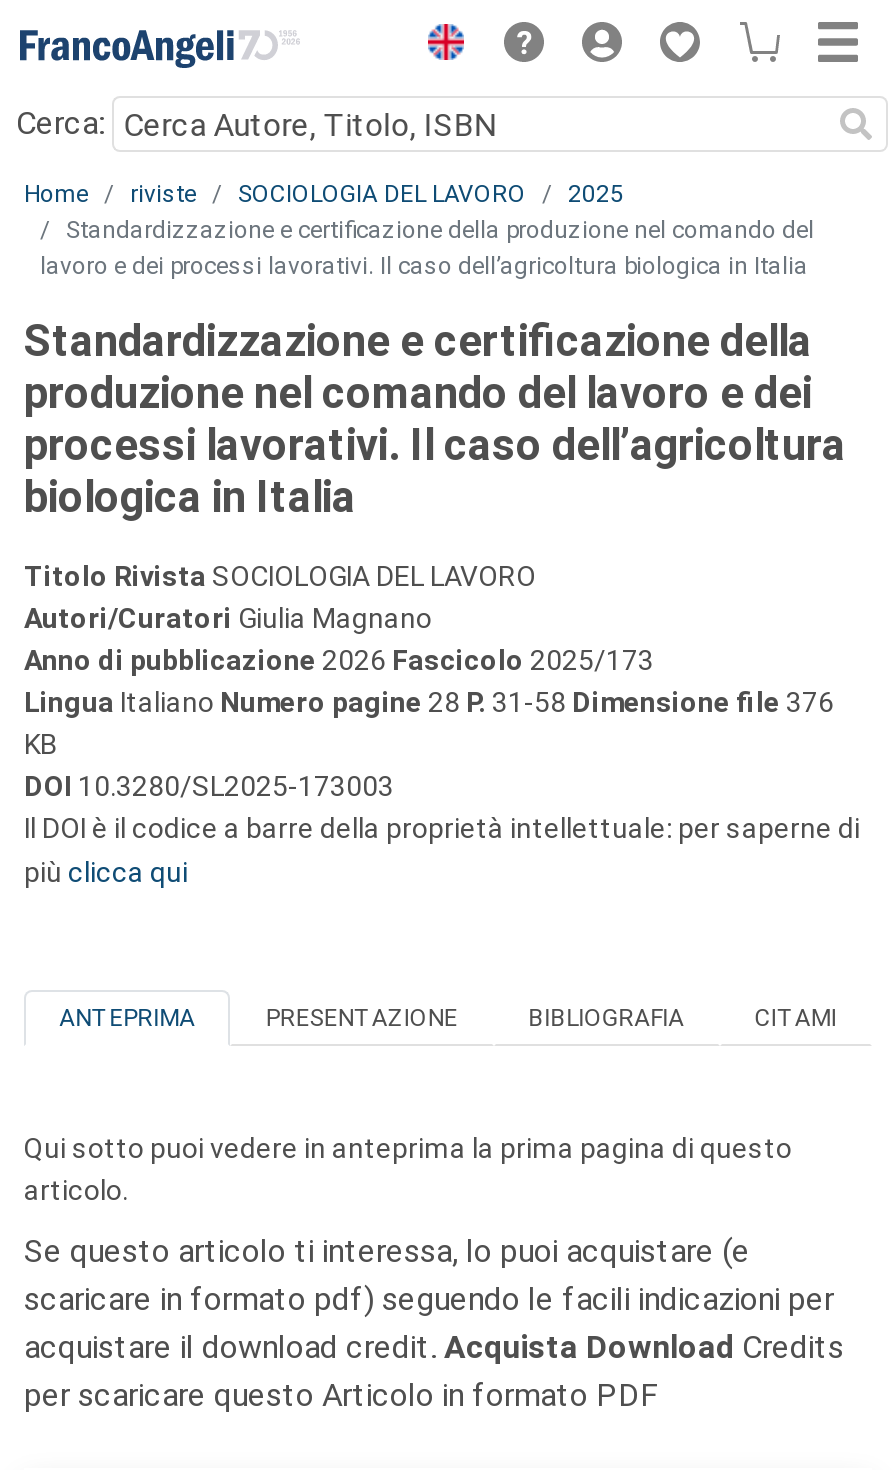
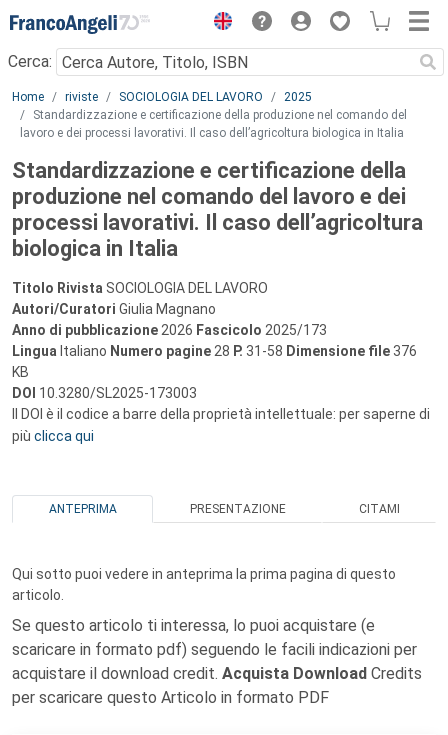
- BIBLIOGRAFIA
